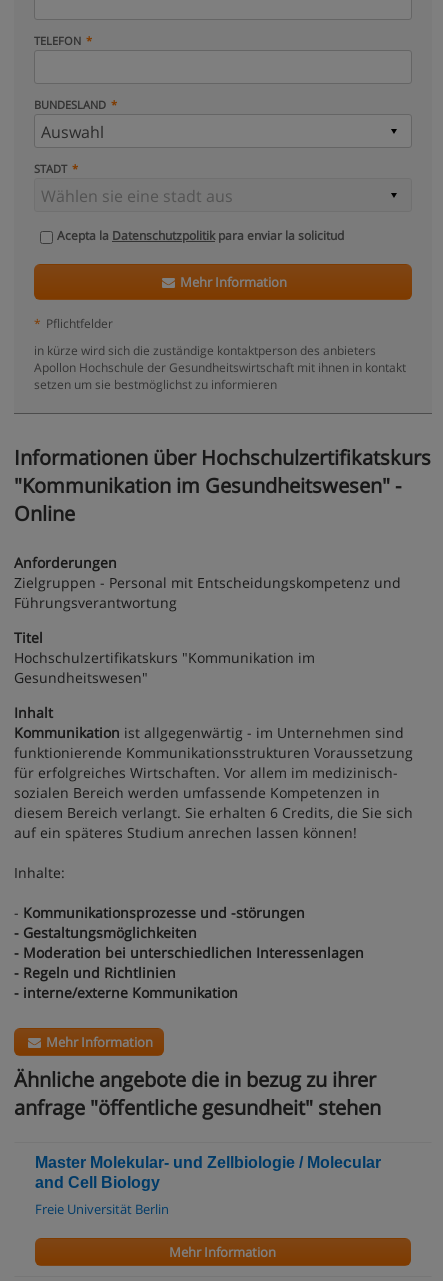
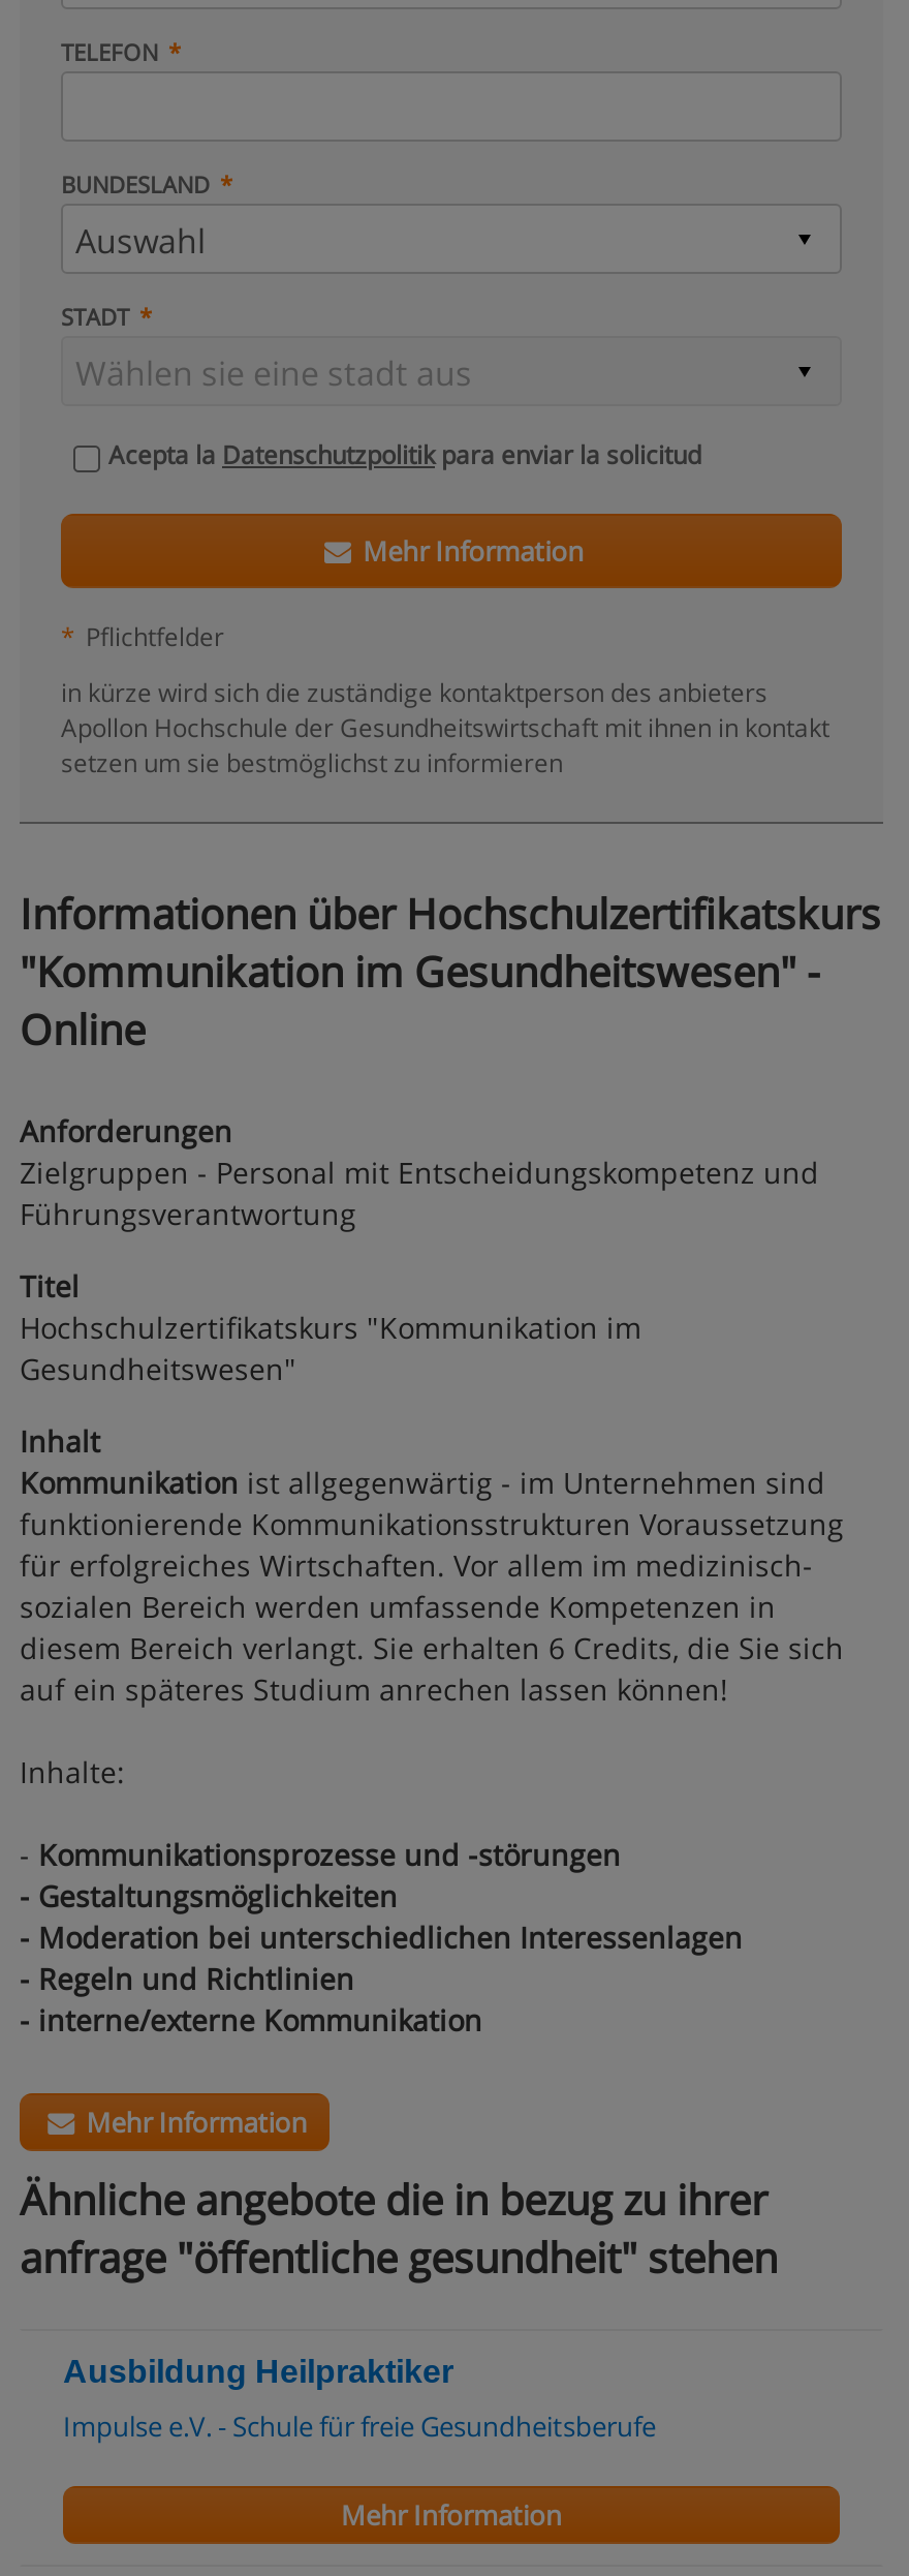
- Master Molekular- und Zellbiologie / Molecular
- and Cell Biology
+ Ausbildung Heilpraktiker

- Freie Universität Berlin
+ Impulse e.V. - Schule für freie Gesundheitsberufe
